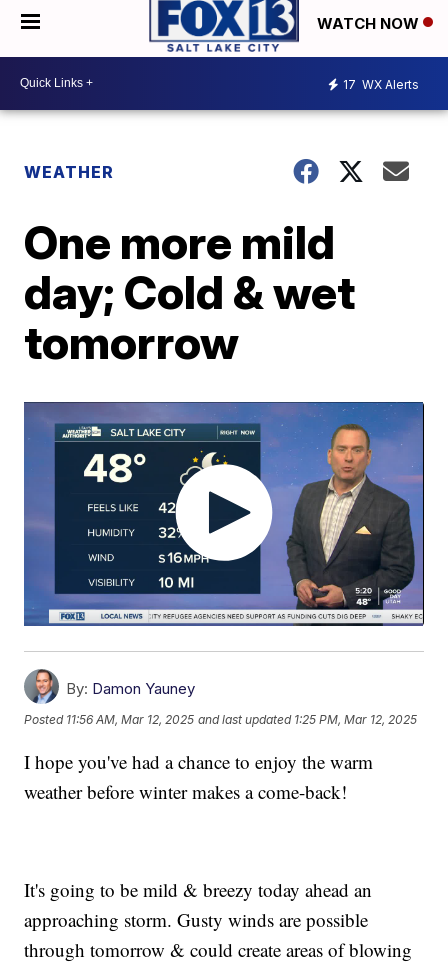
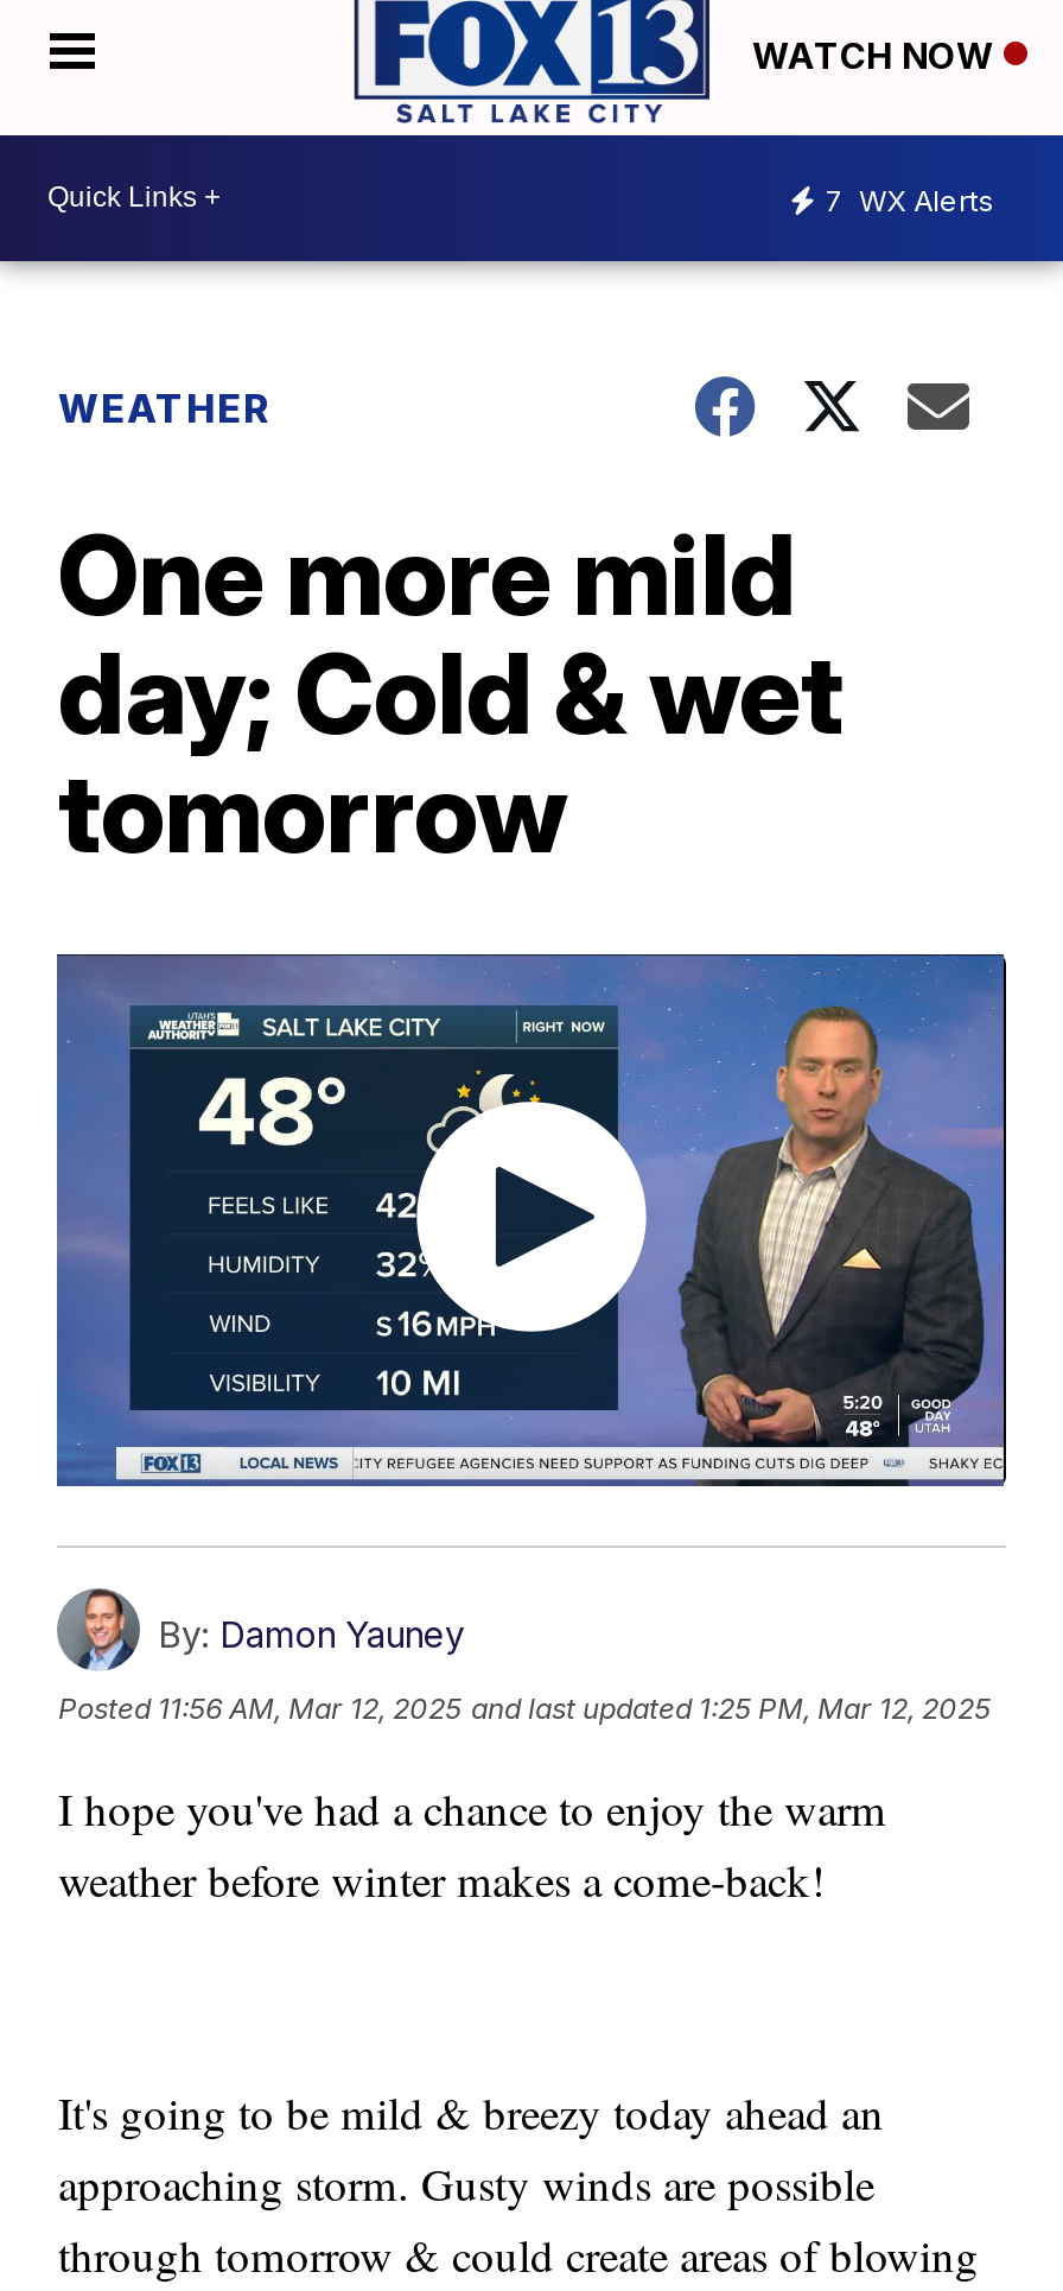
- 17 WX Alerts
+ 7 WX Alerts
